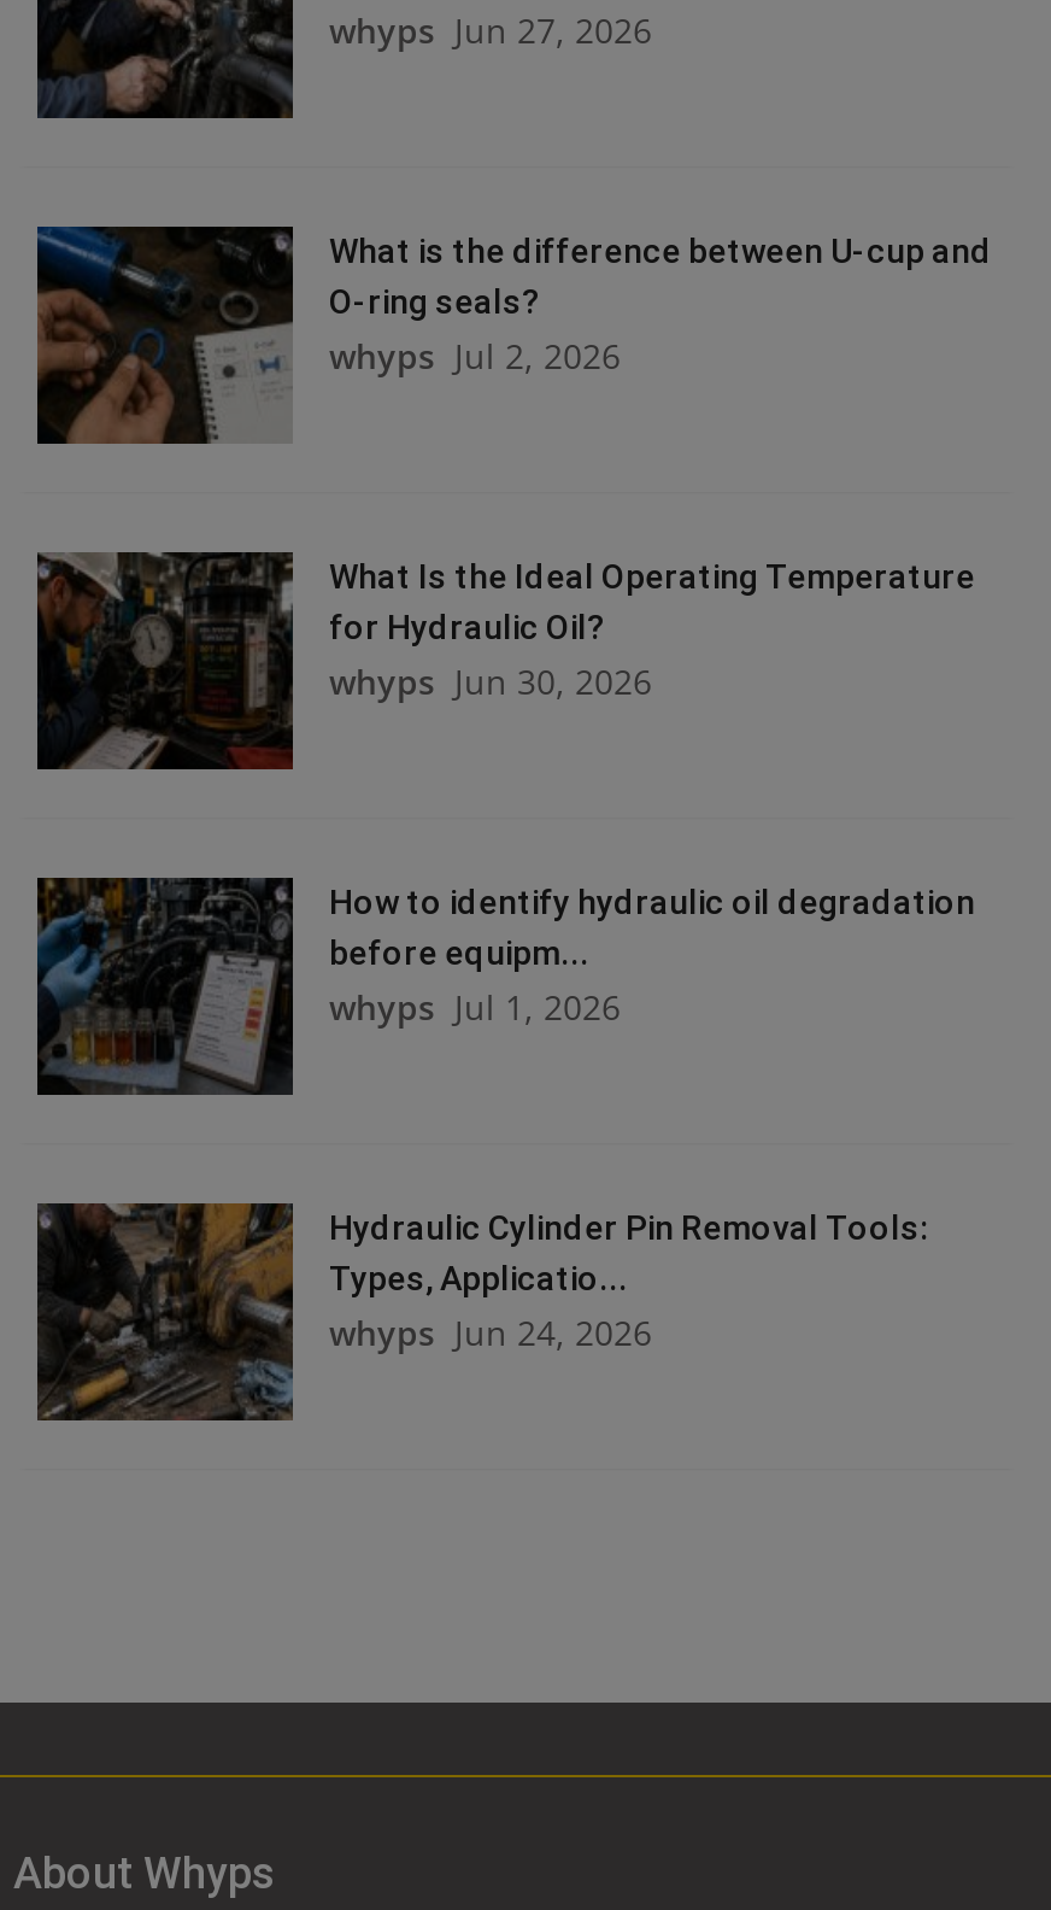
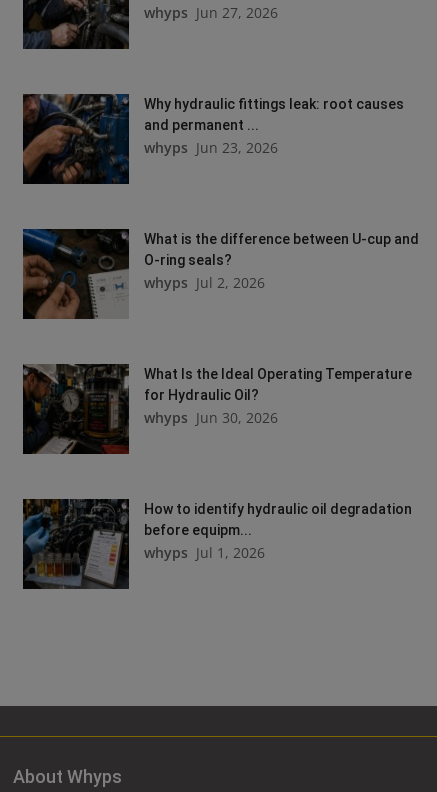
+ [image]
+ Why hydraulic fittings leak: root causes
+ and permanent ...
+ whyps Jun 23, 2026

moved down: [image] | What is the difference between U-cup and | O-ring seals? | ... | before equipm... | whyps Jul 1, 2026

- [image]
- Hydraulic Cylinder Pin Removal Tools:
- Types, Applicatio...
- whyps Jun 24, 2026
